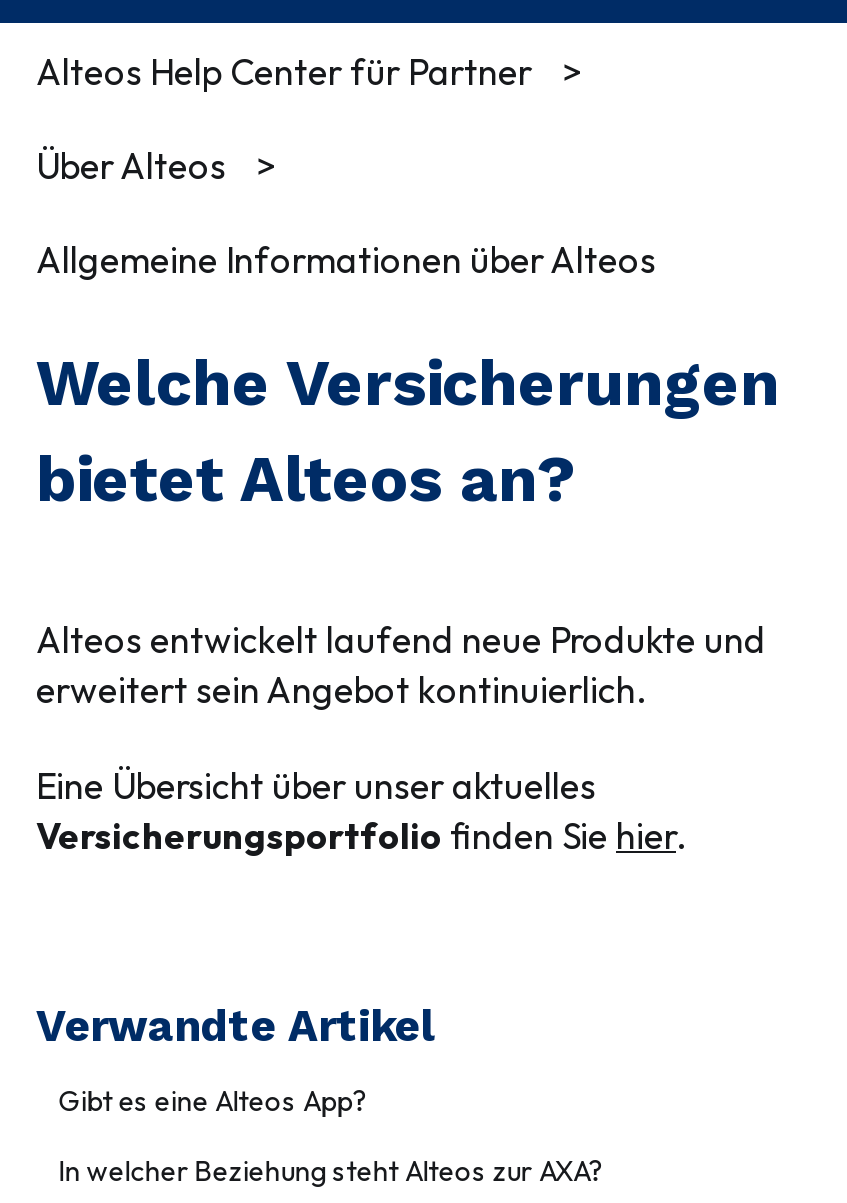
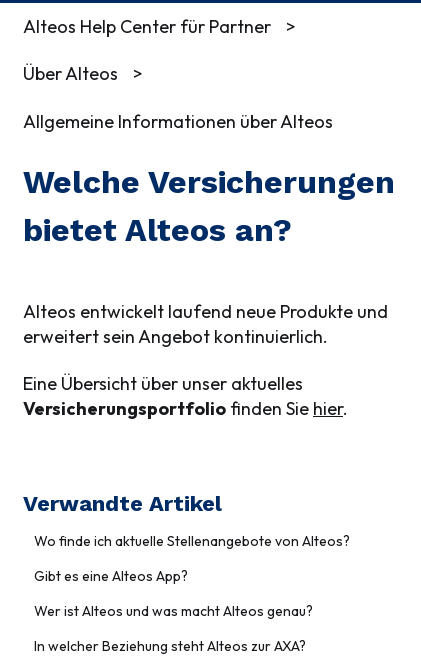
+ Wo finde ich aktuelle Stellenangebote von Alteos?

+ Wer ist Alteos und was macht Alteos genau?
